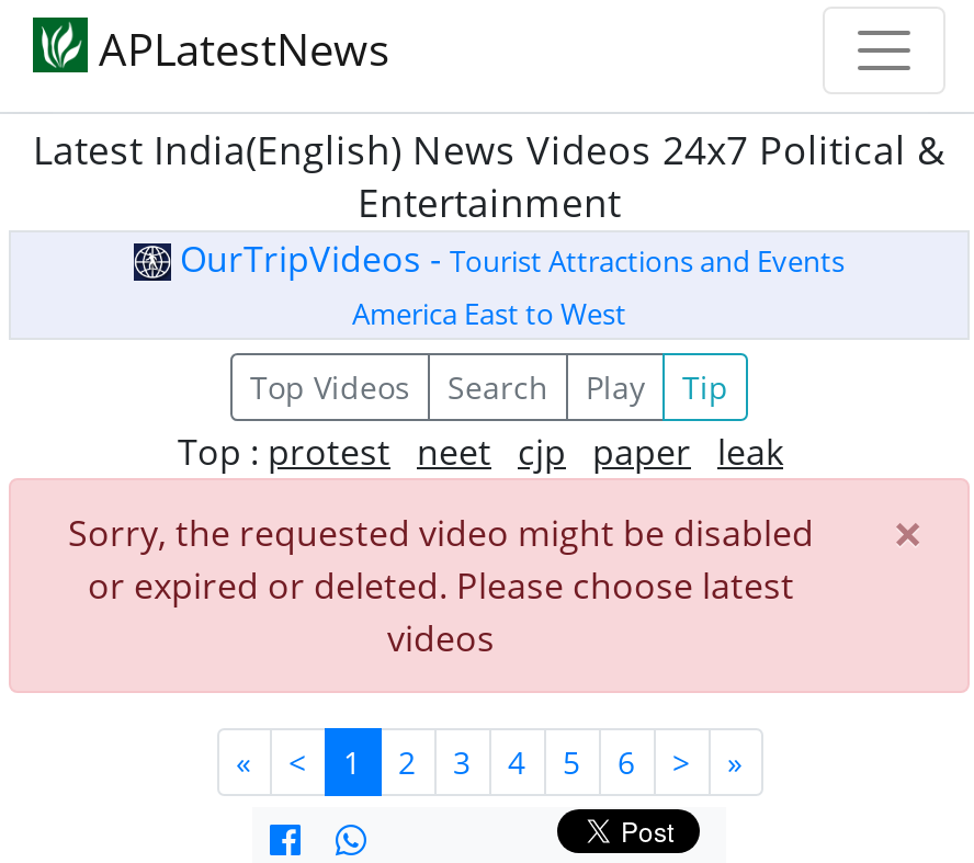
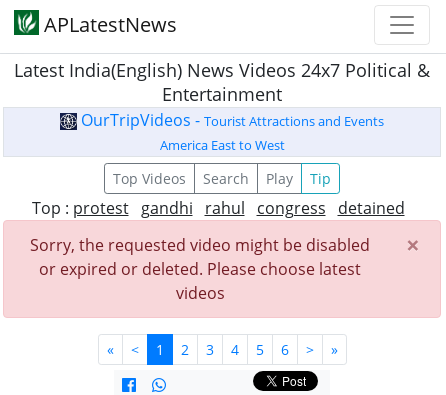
- Top : protest neet cjp paper leak
+ Top : protest gandhi rahul congress detained
